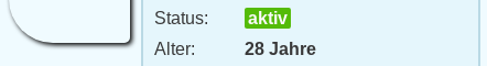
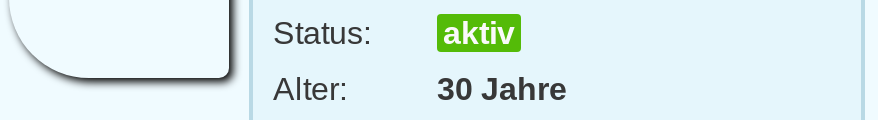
- 28 Jahre
+ 30 Jahre
